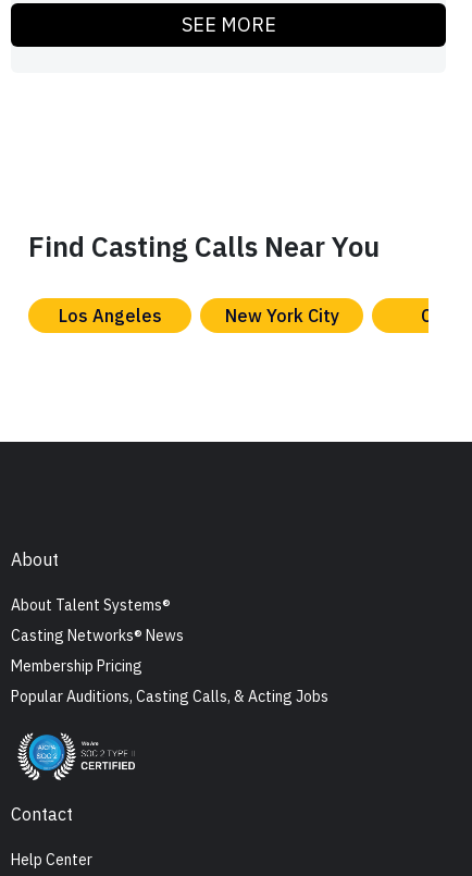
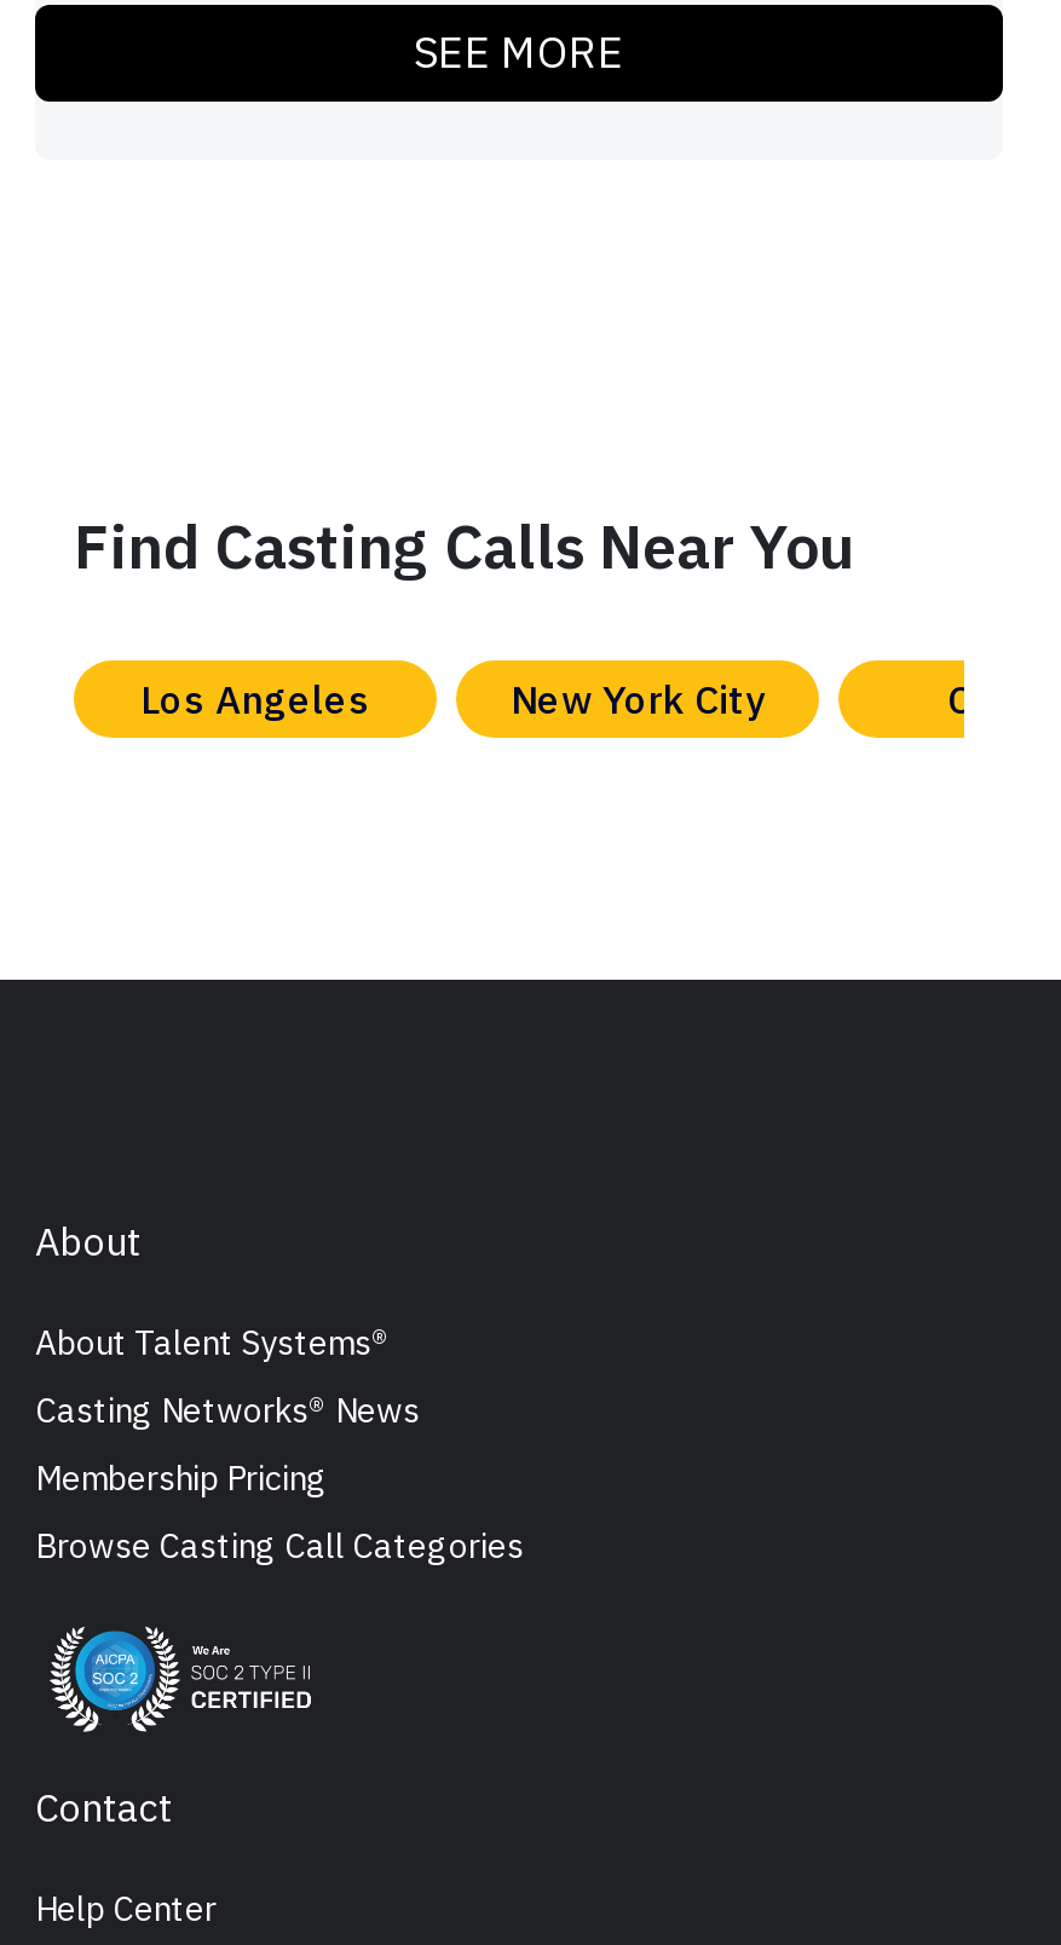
- Popular Auditions, Casting Calls, & Acting Jobs
+ Browse Casting Call Categories
